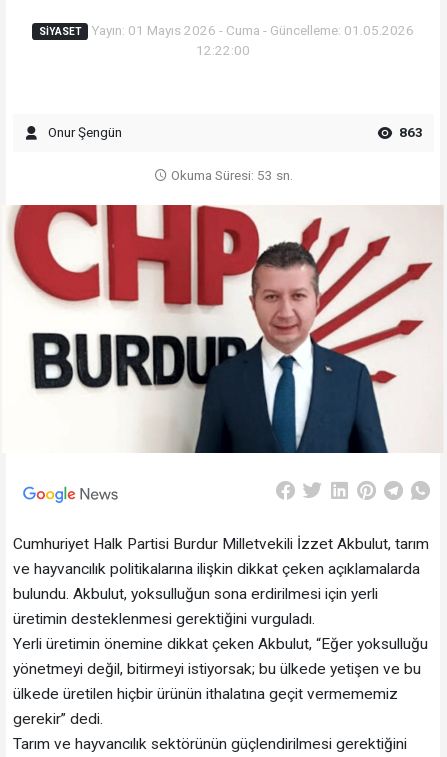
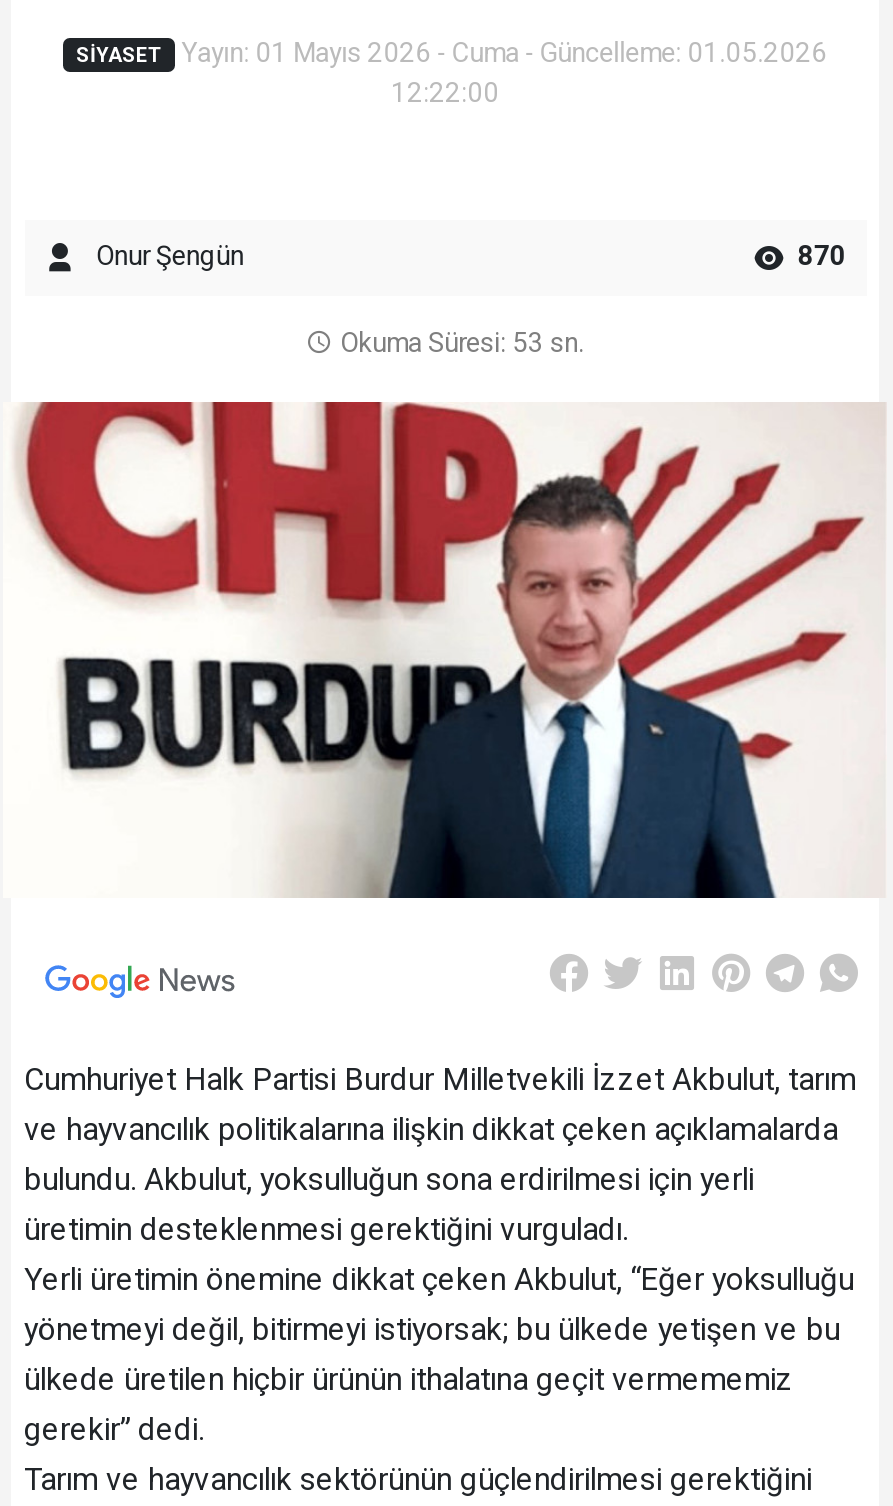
- 863
+ 870
